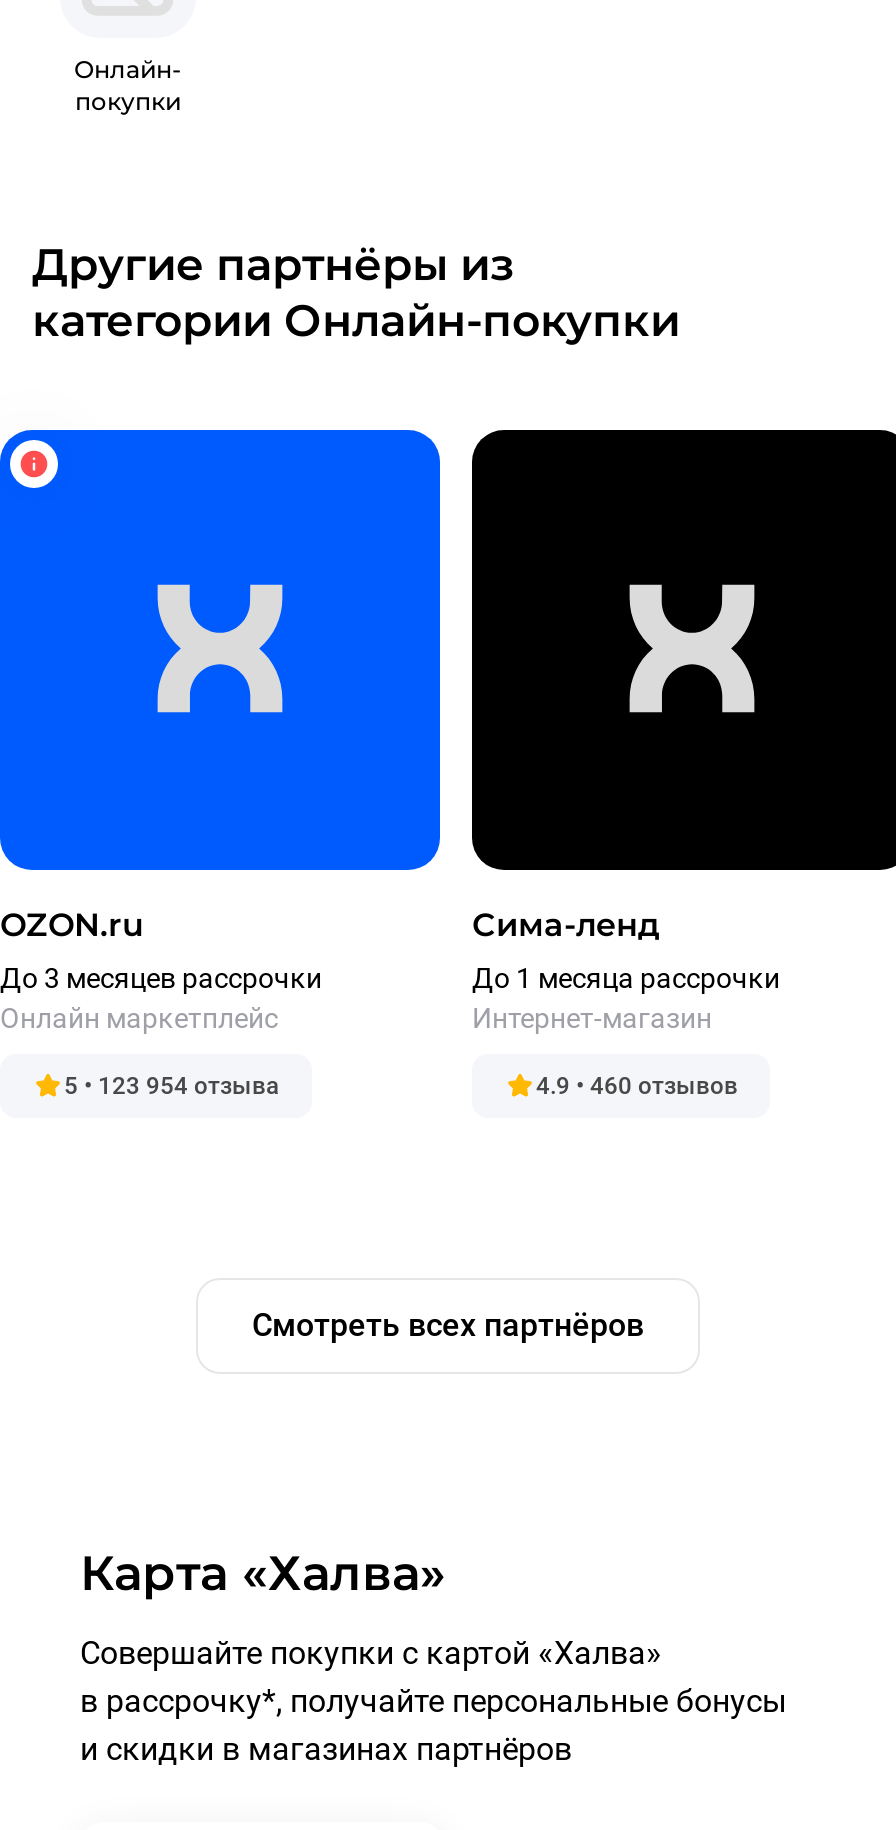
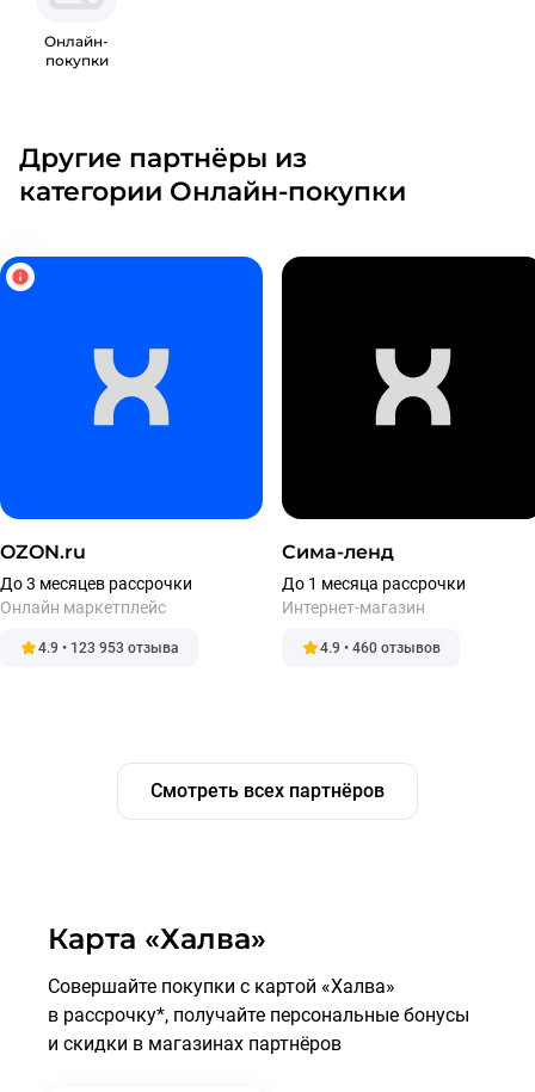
- 5 • 123 954 отзыва
+ 4.9 • 123 953 отзыва
